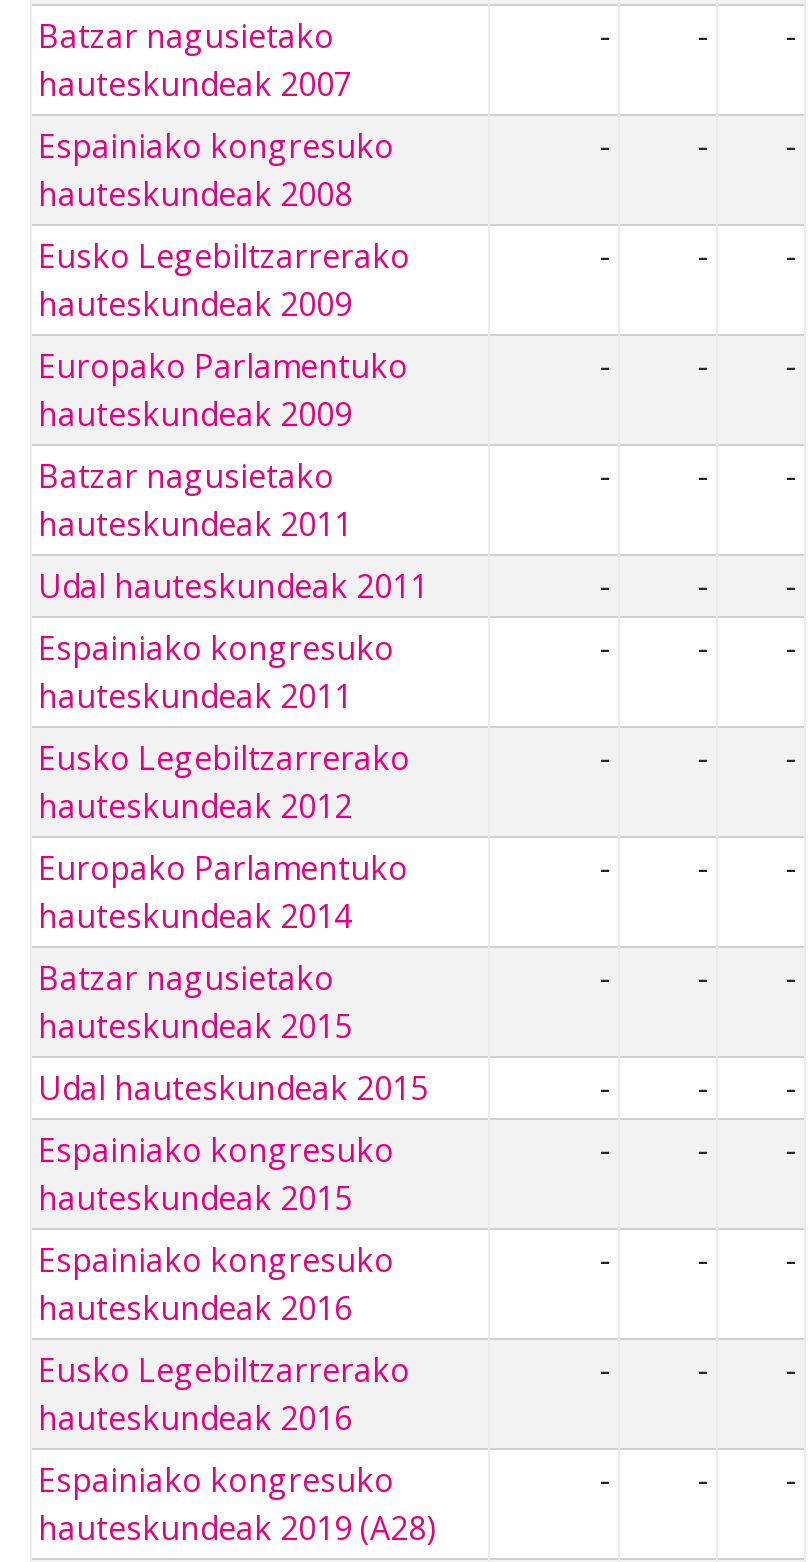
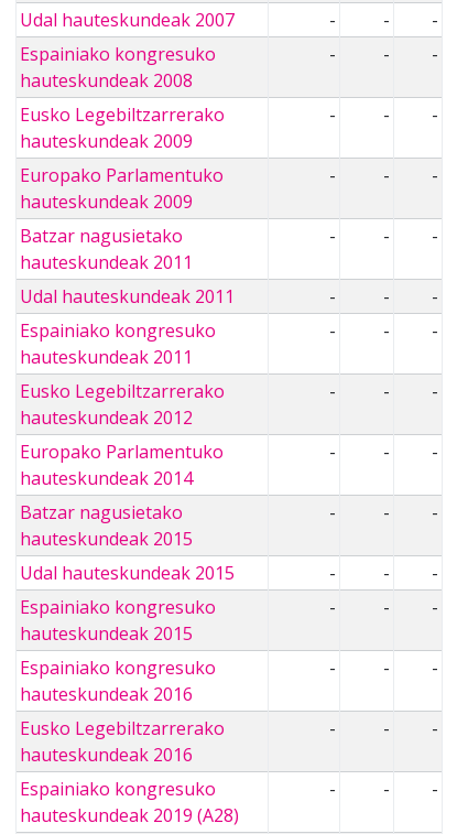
- Batzar nagusietako
- hauteskundeak 2007
+ Udal hauteskundeak 2007
